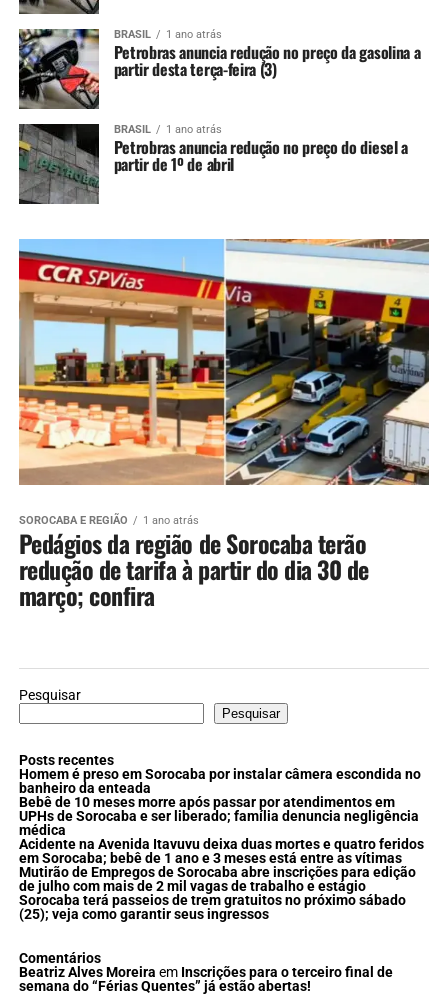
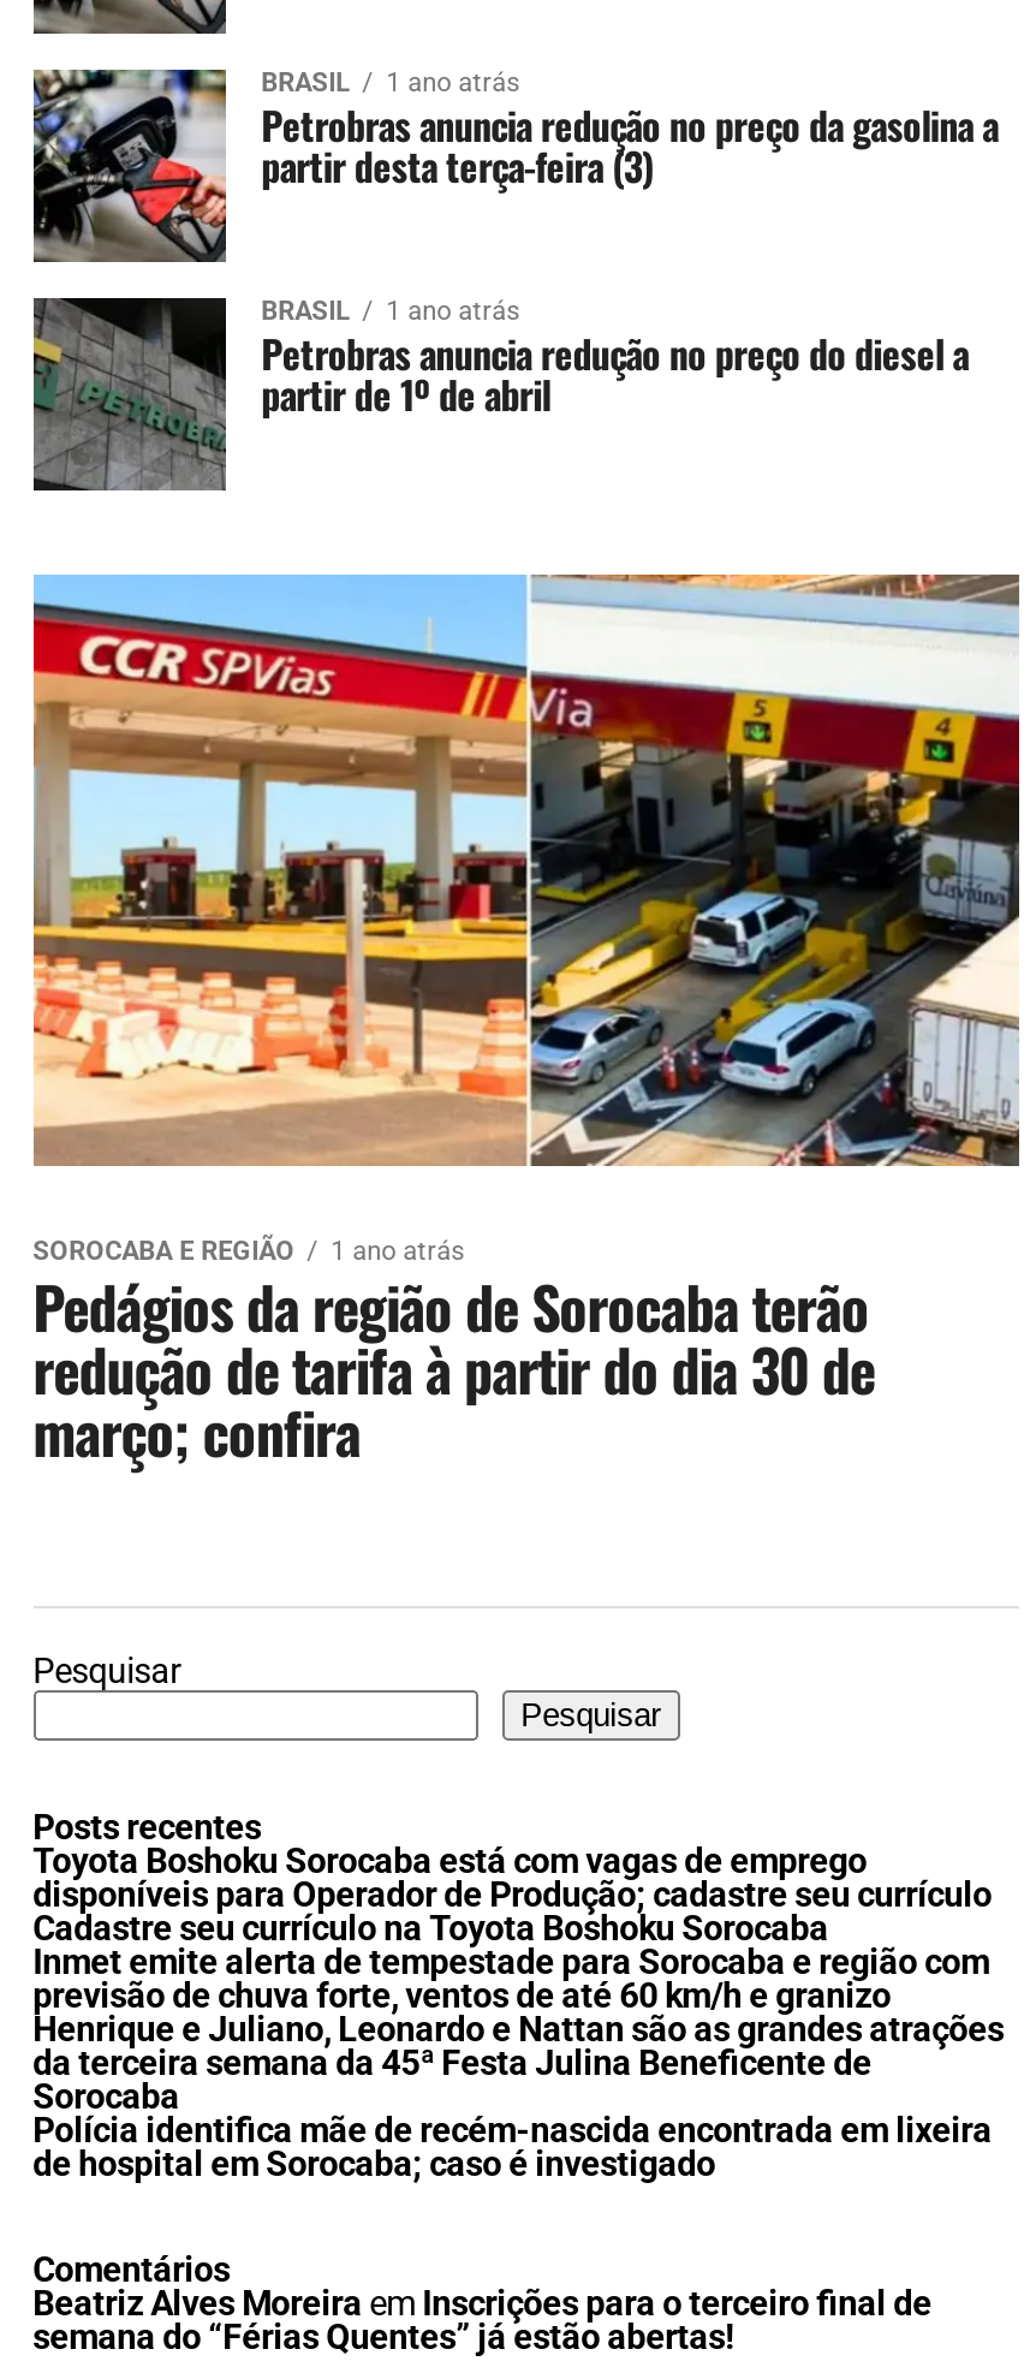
- Homem é preso em Sorocaba por instalar câmera escondida no
- banheiro da enteada
- Bebê de 10 meses morre após passar por atendimentos em
- UPHs de Sorocaba e ser liberado; família denuncia negligência
- médica
- Acidente na Avenida Itavuvu deixa duas mortes e quatro feridos
- em Sorocaba; bebê de 1 ano e 3 meses está entre as vítimas
- Mutirão de Empregos de Sorocaba abre inscrições para edição
- de julho com mais de 2 mil vagas de trabalho e estágio
- Sorocaba terá passeios de trem gratuitos no próximo sábado
- (25); veja como garantir seus ingressos
+ Toyota Boshoku Sorocaba está com vagas de emprego
+ disponíveis para Operador de Produção; cadastre seu currículo
+ Cadastre seu currículo na Toyota Boshoku Sorocaba
+ Inmet emite alerta de tempestade para Sorocaba e região com
+ previsão de chuva forte, ventos de até 60 km/h e granizo
+ Henrique e Juliano, Leonardo e Nattan são as grandes atrações
+ da terceira semana da 45ª Festa Julina Beneficente de
+ Sorocaba
+ Polícia identifica mãe de recém-nascida encontrada em lixeira
+ de hospital em Sorocaba; caso é investigado
